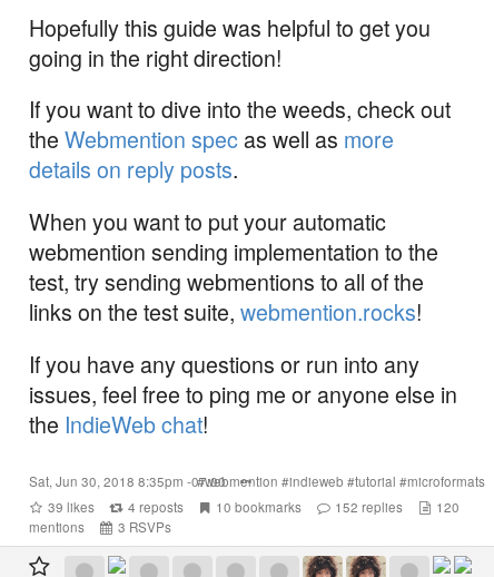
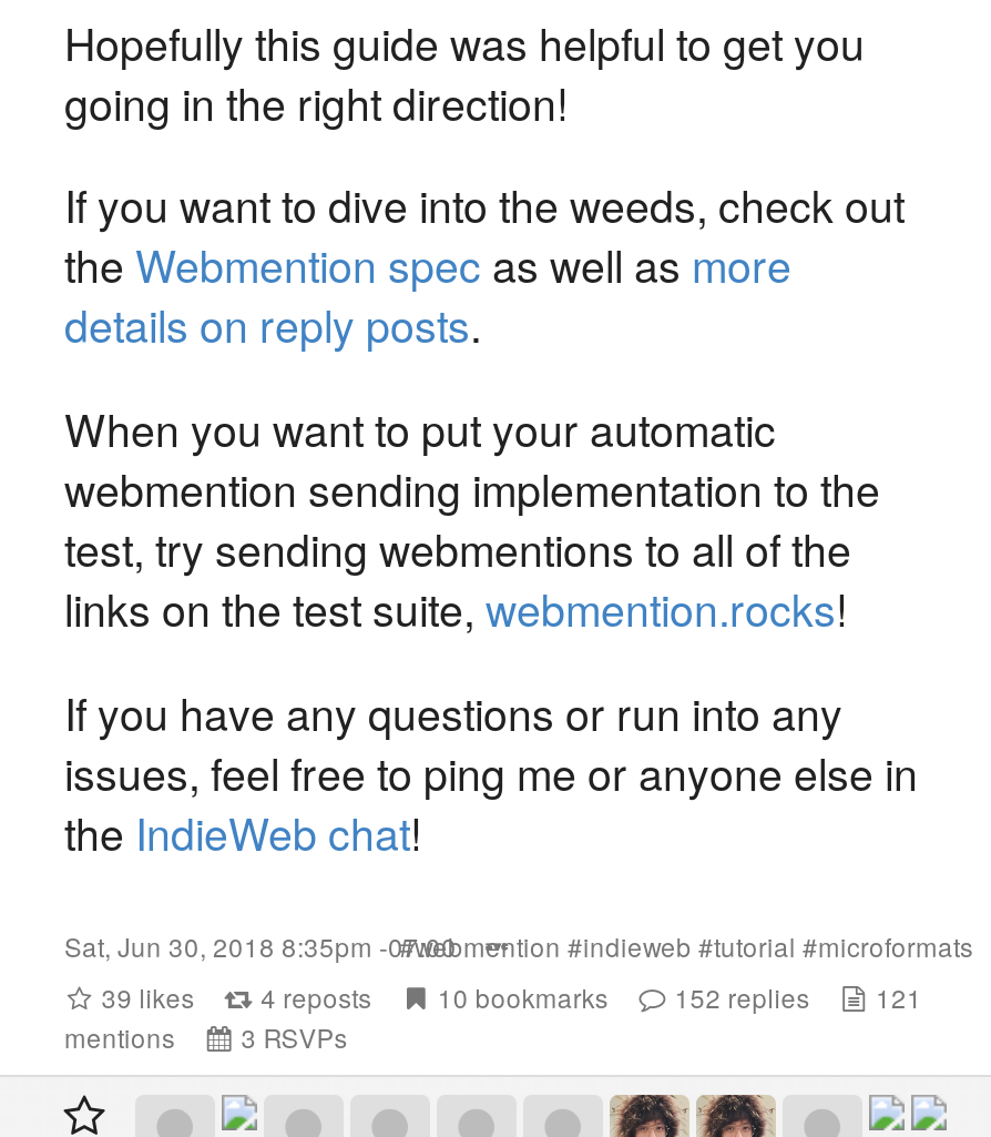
- 39 likes 4 reposts 10 bookmarks 152 replies 120
+ 39 likes 4 reposts 10 bookmarks 152 replies 121
